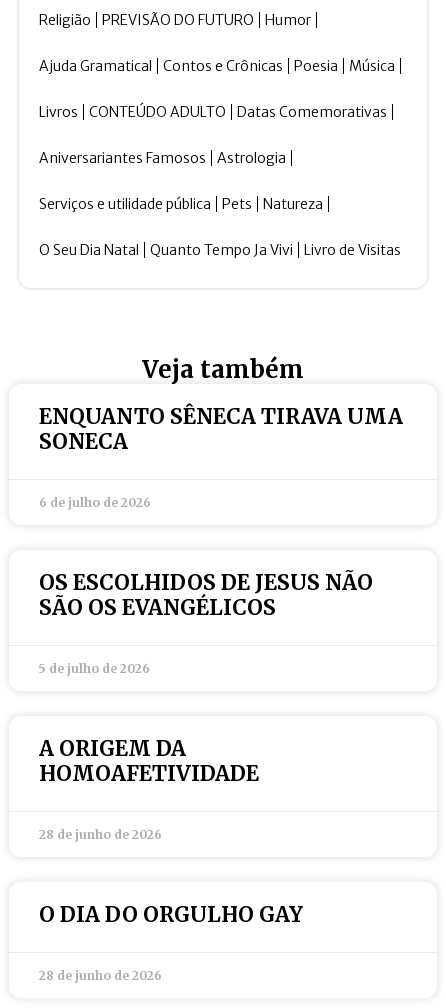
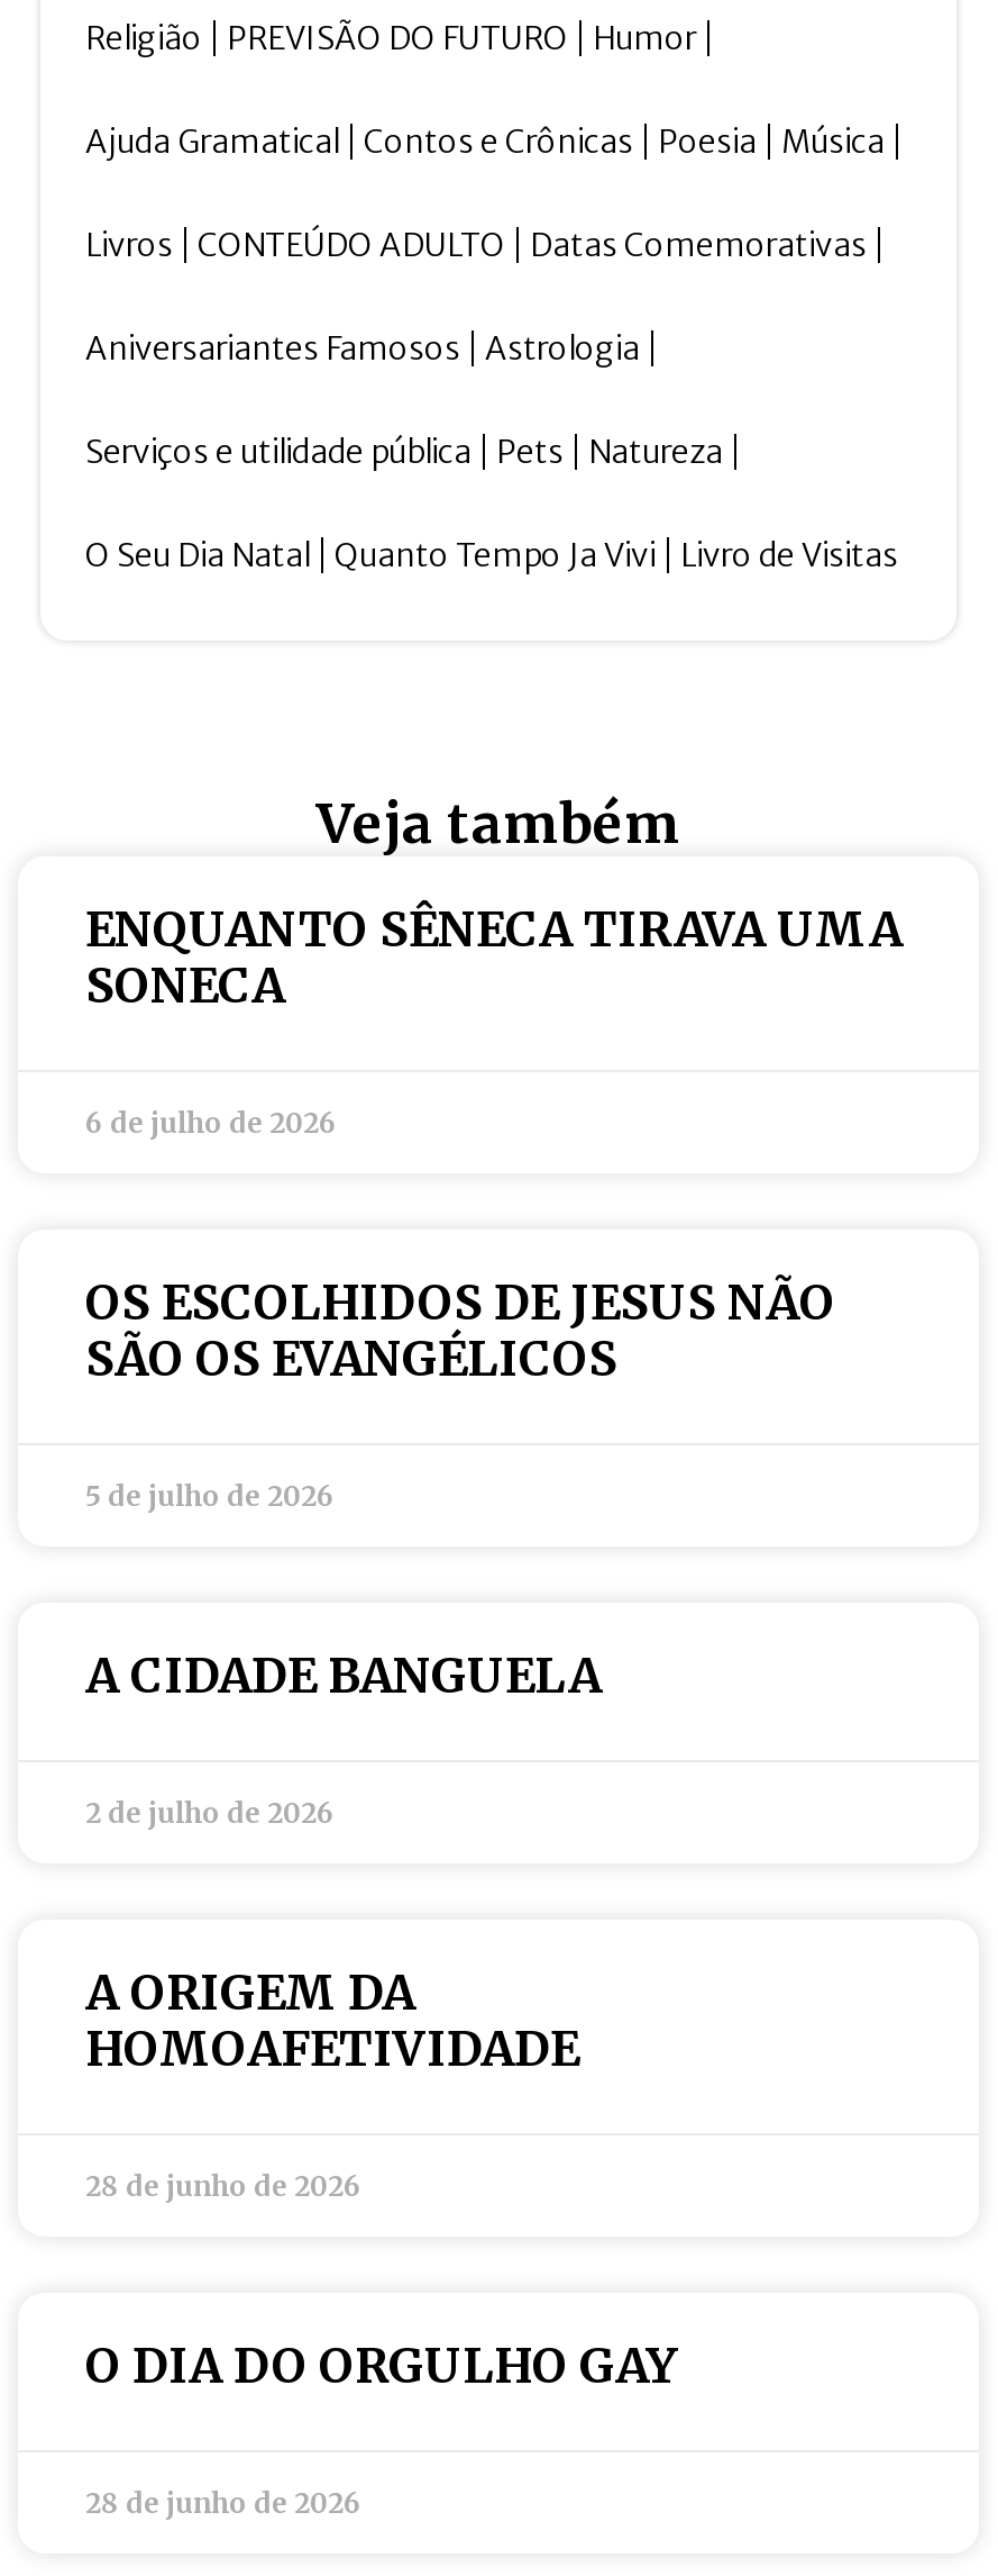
+ A CIDADE BANGUELA
+ 2 de julho de 2026
